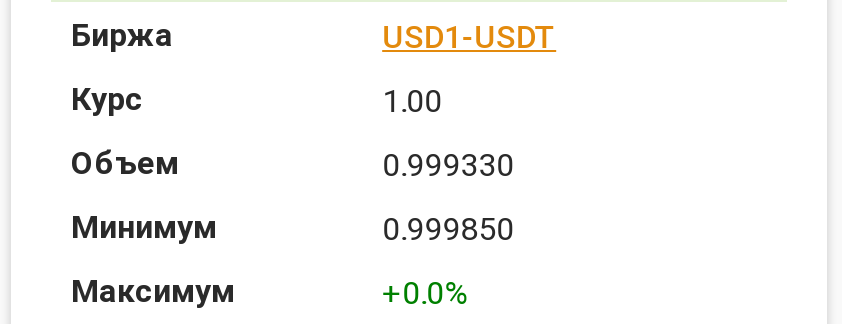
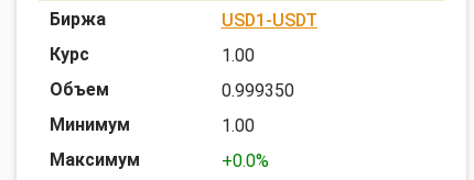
- 0.999330
+ 0.999350

- 0.999850
+ 1.00
